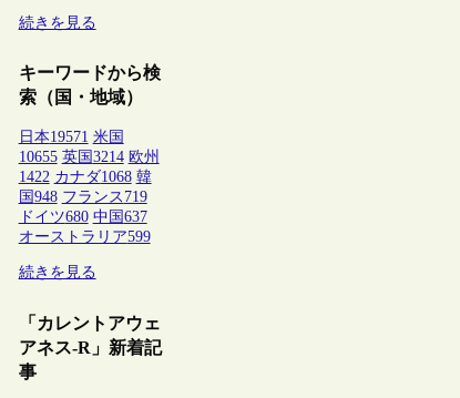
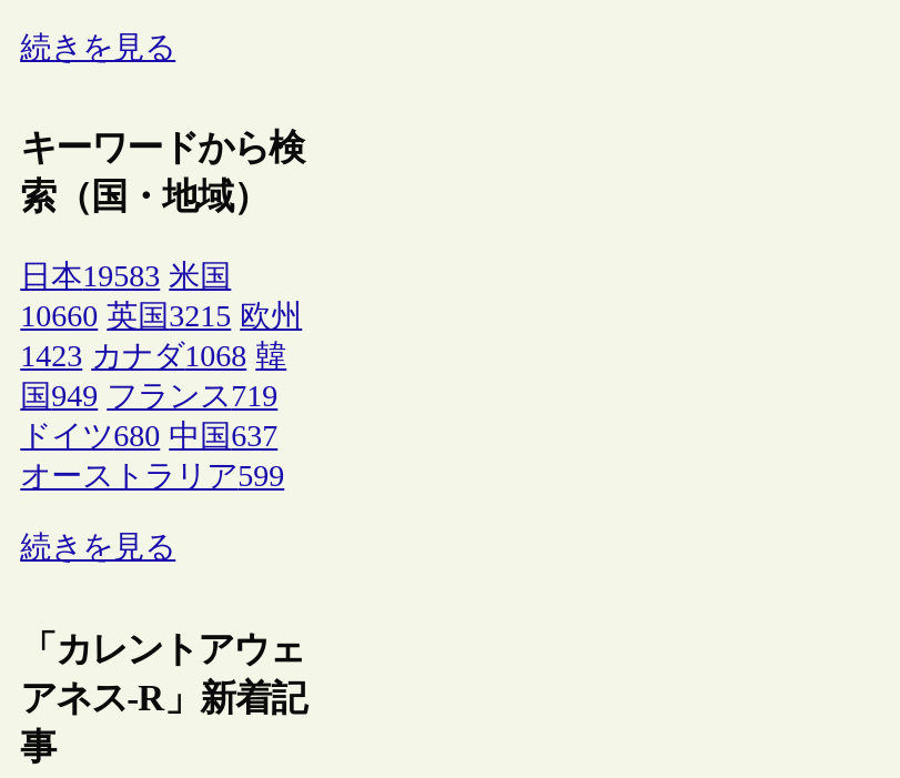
- 日本19571 米国
+ 日本19583 米国

- 10655 英国3214 欧州
+ 10660 英国3215 欧州

- 1422 カナダ1068 韓
+ 1423 カナダ1068 韓

- 国948 フランス719
+ 国949 フランス719
